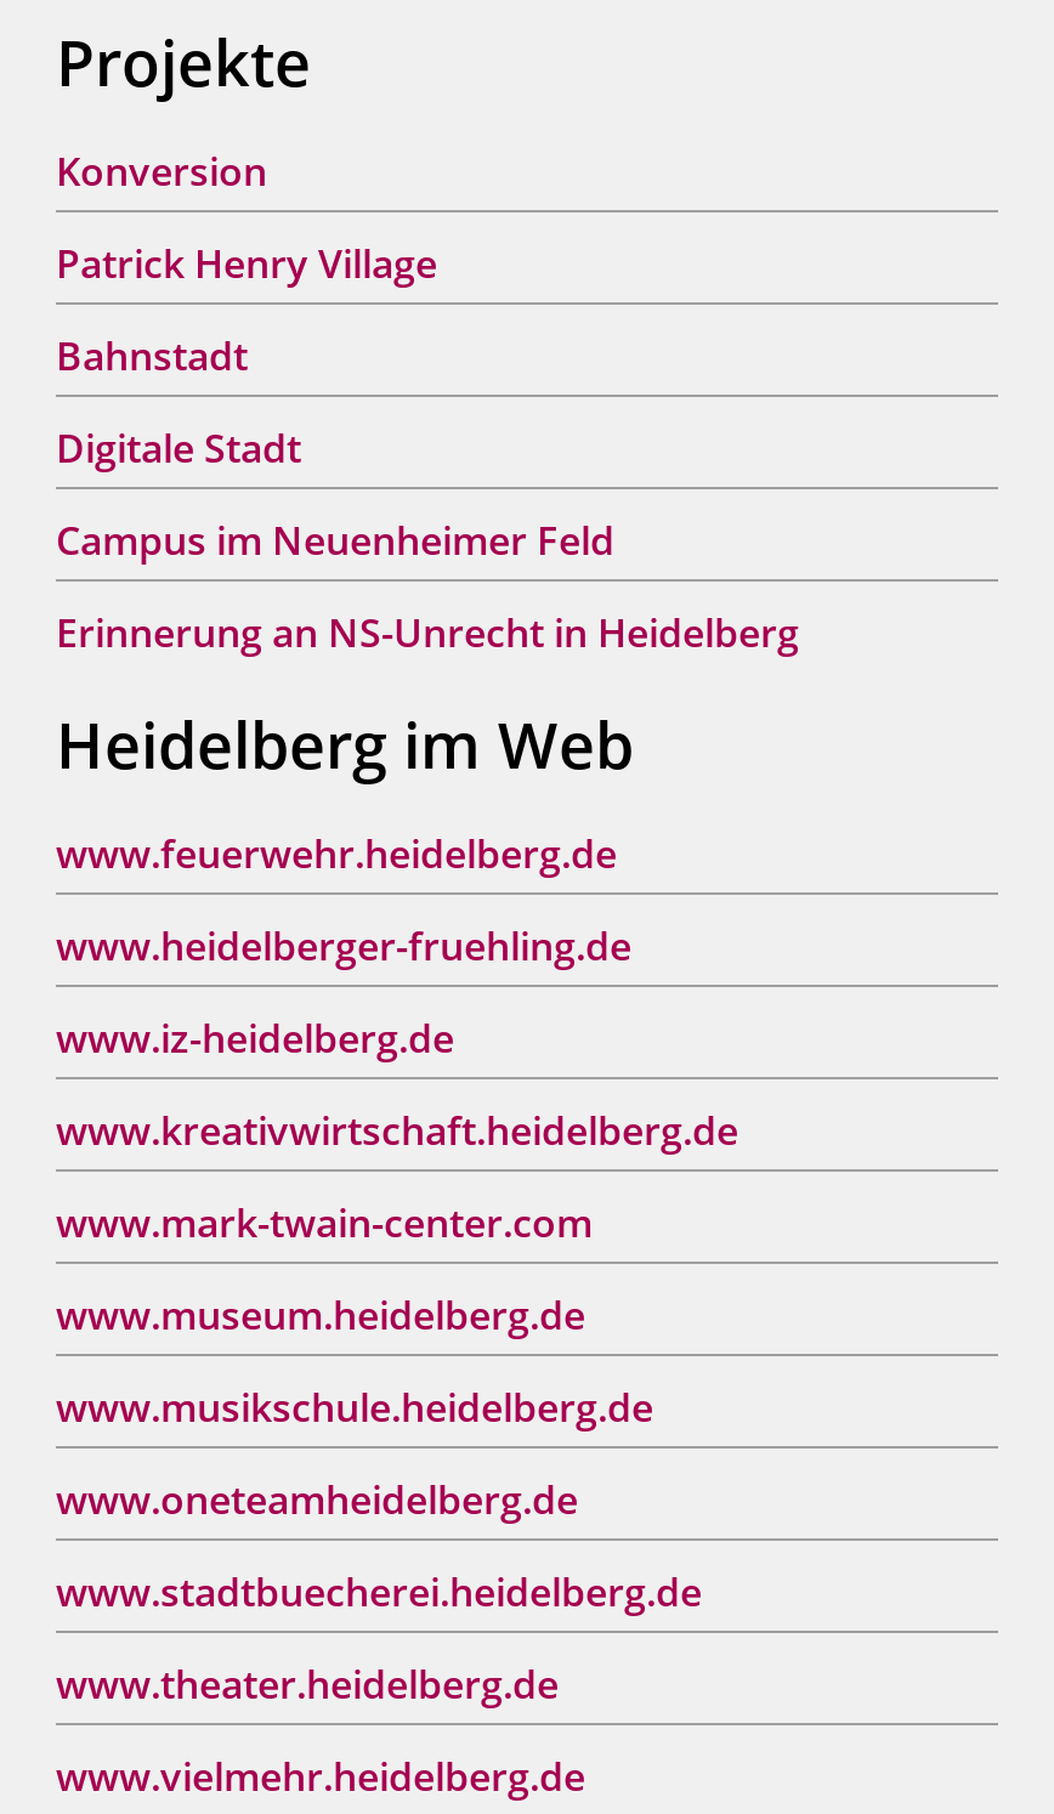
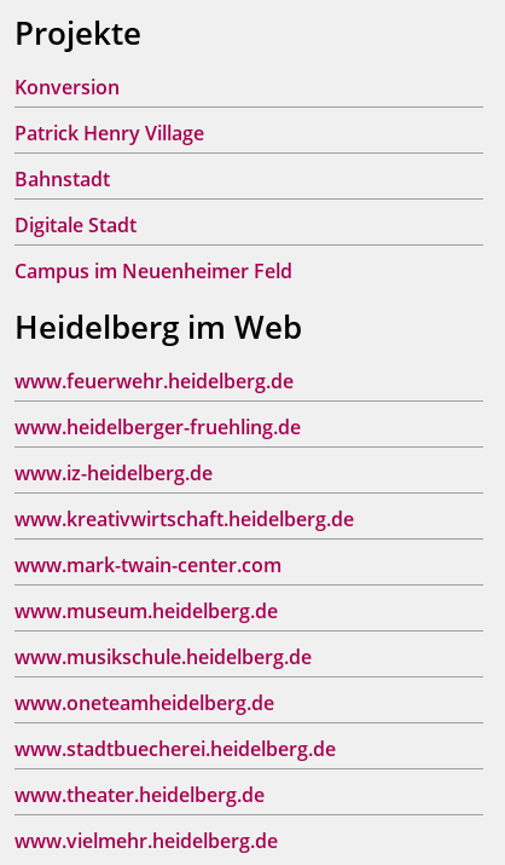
- Erinnerung an NS-Unrecht in Heidelberg
